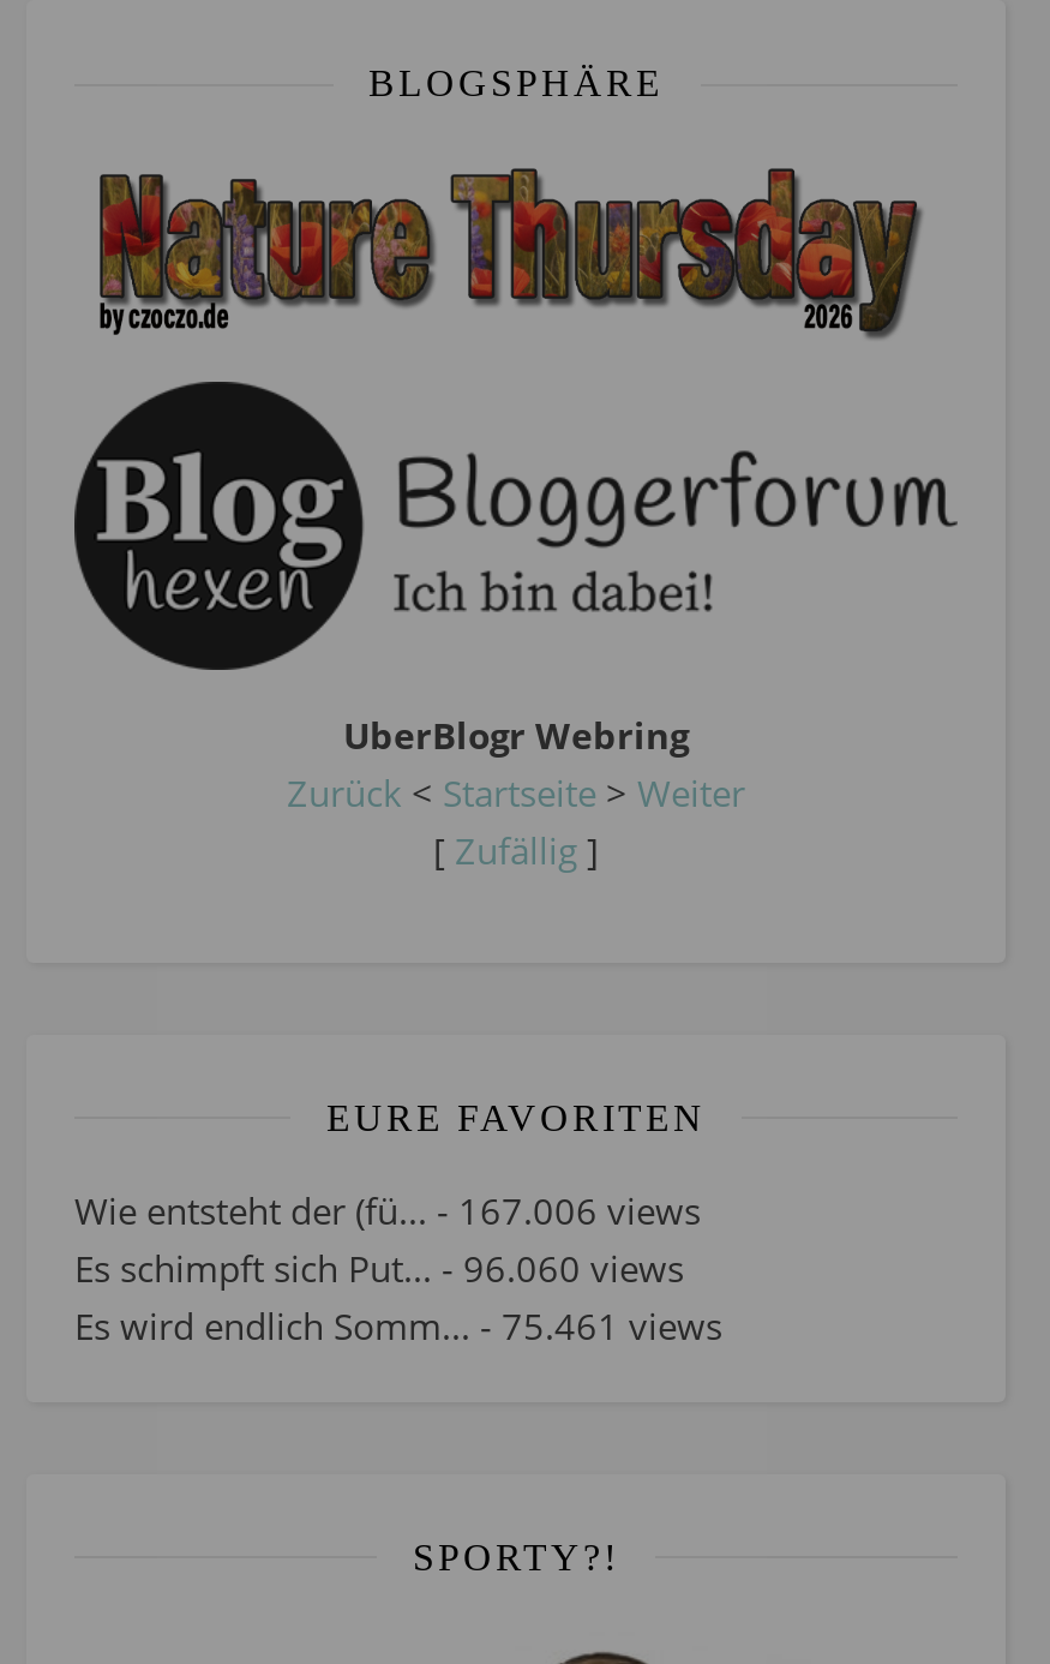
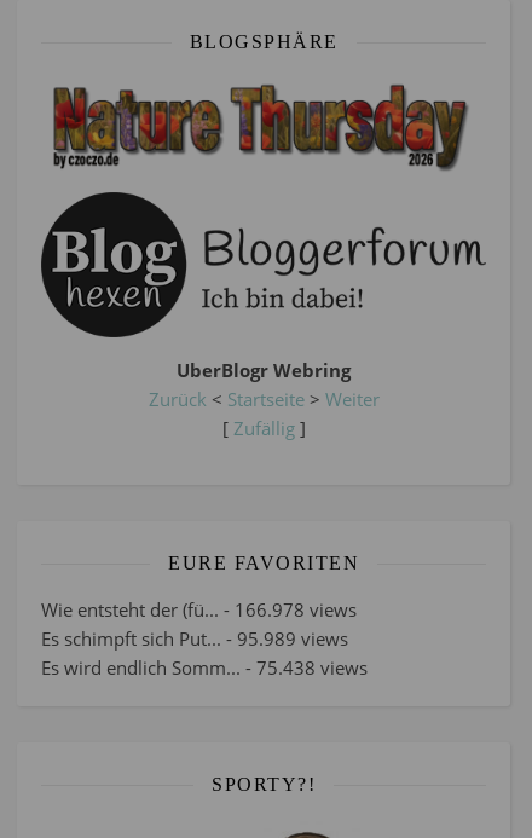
- Wie entsteht der (fü... - 167.006 views
+ Wie entsteht der (fü... - 166.978 views

- Es schimpft sich Put... - 96.060 views
+ Es schimpft sich Put... - 95.989 views

- Es wird endlich Somm... - 75.461 views
+ Es wird endlich Somm... - 75.438 views
